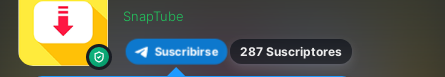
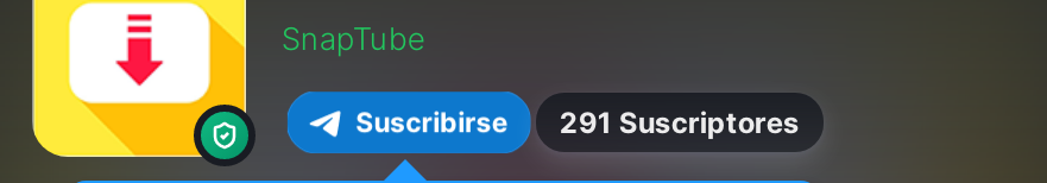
- 287 Suscriptores
+ 291 Suscriptores
